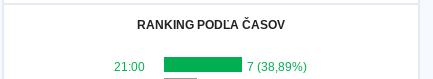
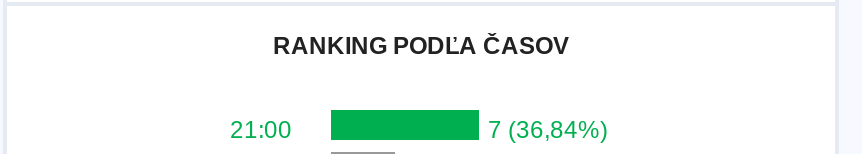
- 7 (38,89%)
+ 7 (36,84%)
